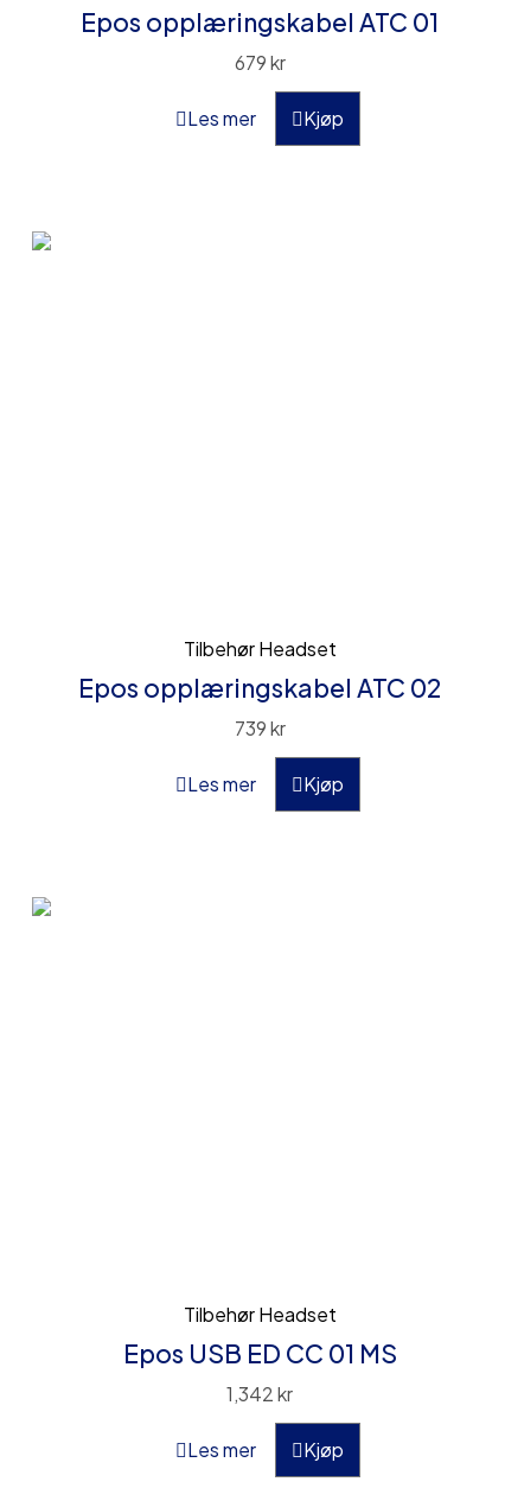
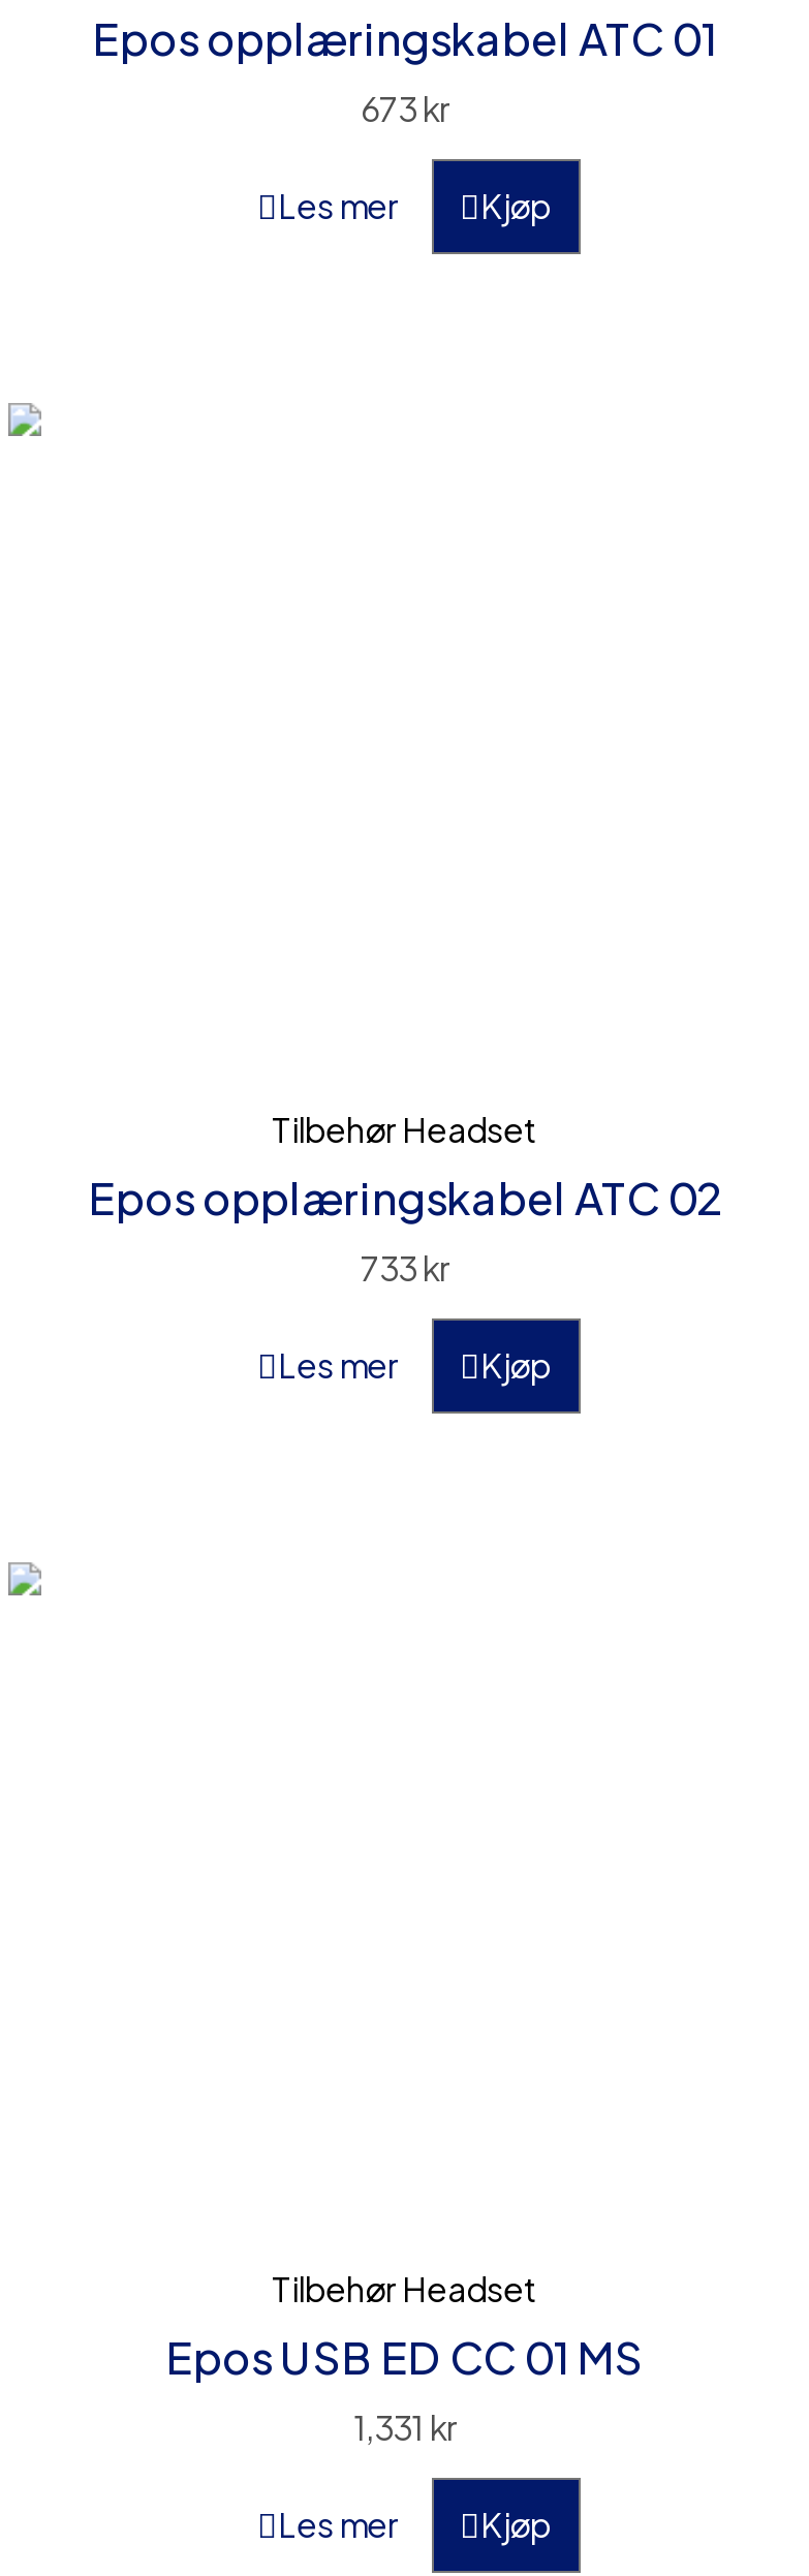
- 679 kr
+ 673 kr

- 739 kr
+ 733 kr

- 1,342 kr
+ 1,331 kr
